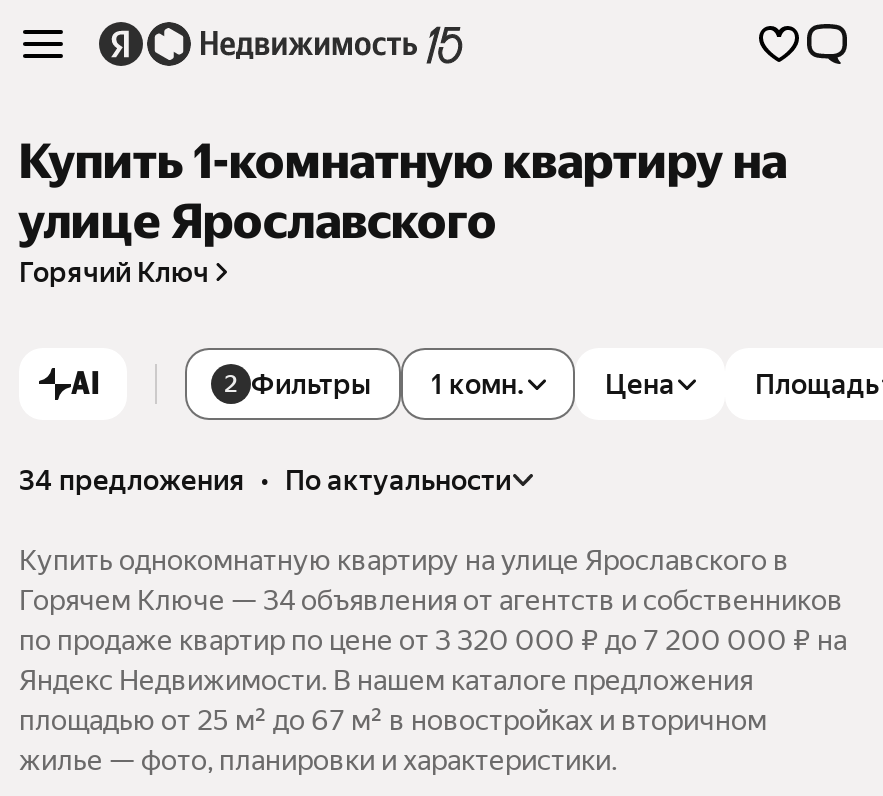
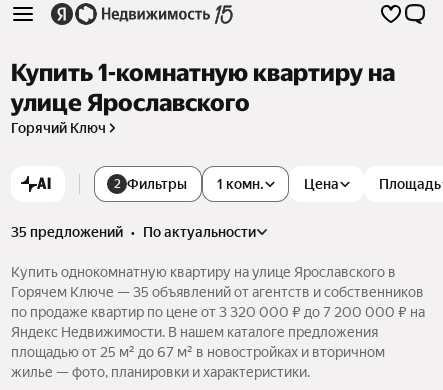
- 34 предложения • по актуальности
+ 35 предложений • по актуальности

- Горячем Ключе — 34 объявления от агентств и собственников
+ Горячем Ключе — 35 объявлений от агентств и собственников
